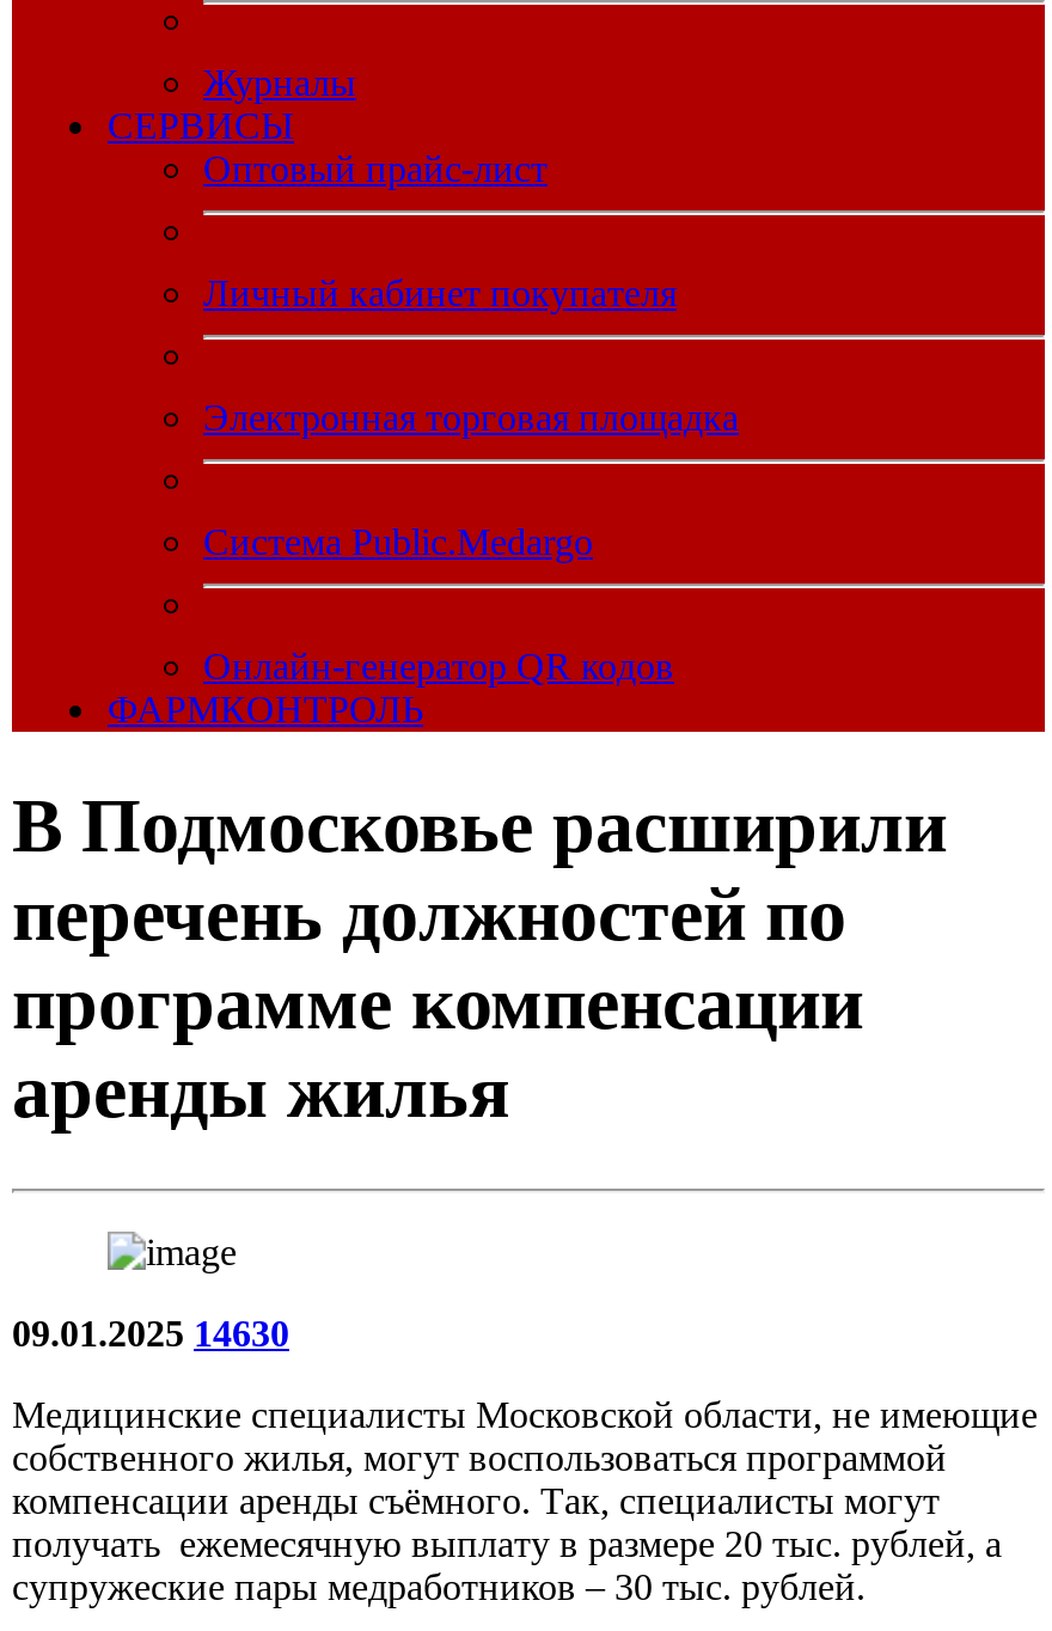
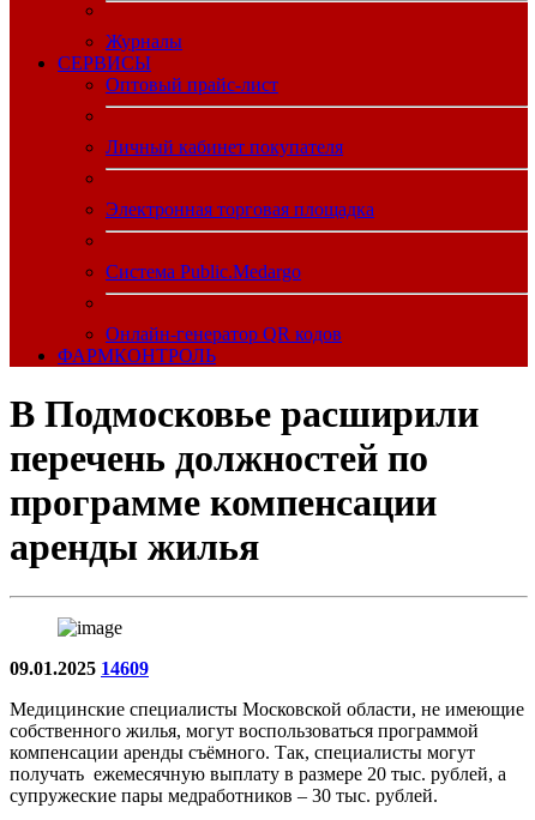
- 09.01.2025 14630
+ 09.01.2025 14609
